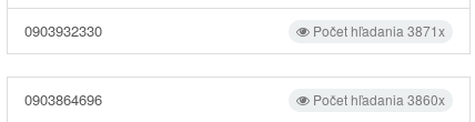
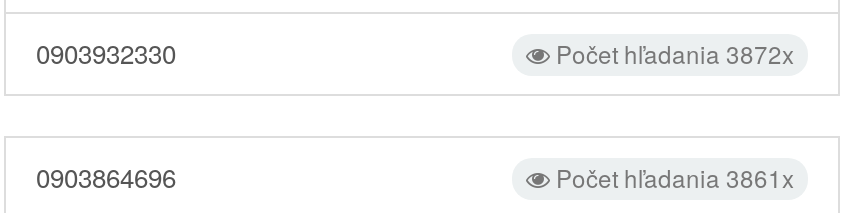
- Počet hľadania 3871x
+ Počet hľadania 3872x

- Počet hľadania 3860x
+ Počet hľadania 3861x
